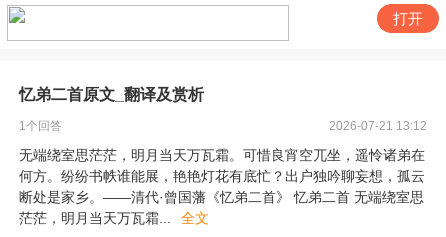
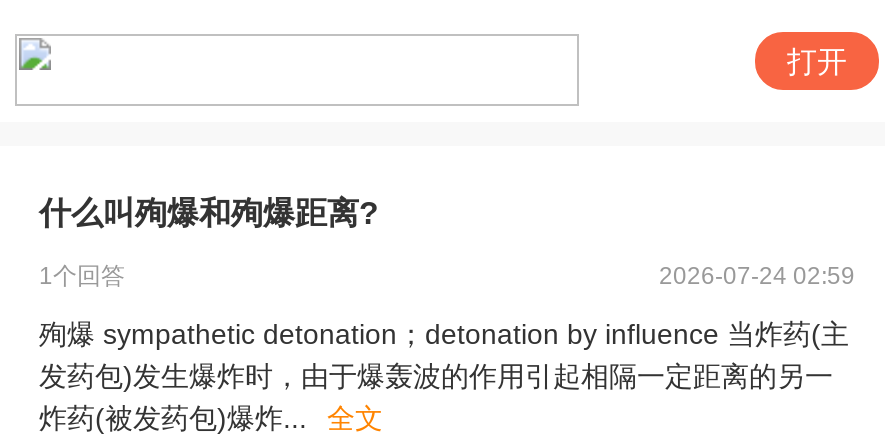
- 忆弟二首原文_翻译及赏析
+ 什么叫殉爆和殉爆距离?

- 2026-07-21 13:12
+ 2026-07-24 02:59

- 无端绕室思茫茫，明月当天万瓦霜。可惜良宵空兀坐，遥怜诸弟在
- 何方。纷纷书帙谁能展，艳艳灯花有底忙？出户独吟聊妄想，孤云
- 断处是家乡。——清代·曾国藩《忆弟二首》 忆弟二首 无端绕室思
- 茫茫，明月当天万瓦霜...
+ 殉爆 sympathetic detonation；detonation by influence 当炸药(主
+ 发药包)发生爆炸时，由于爆轰波的作用引起相隔一定距离的另一
+ 炸药(被发药包)爆炸...
